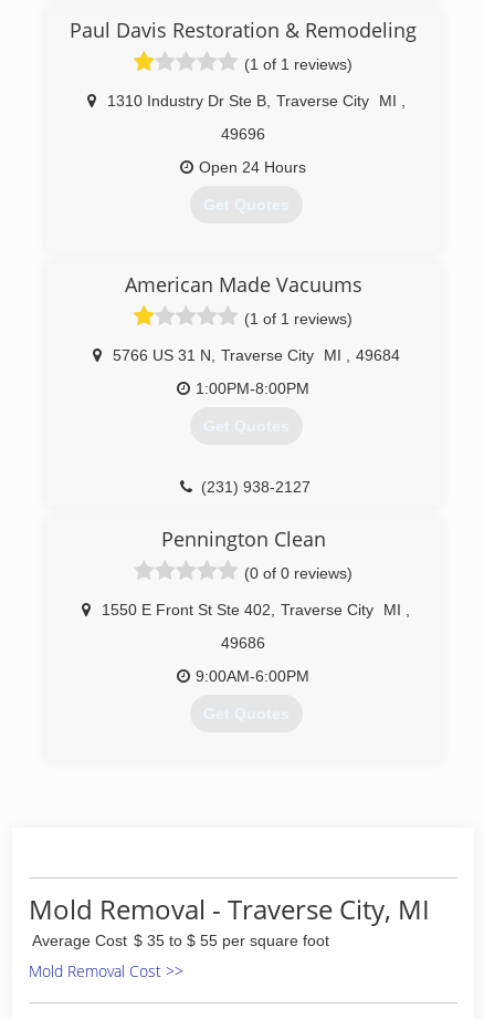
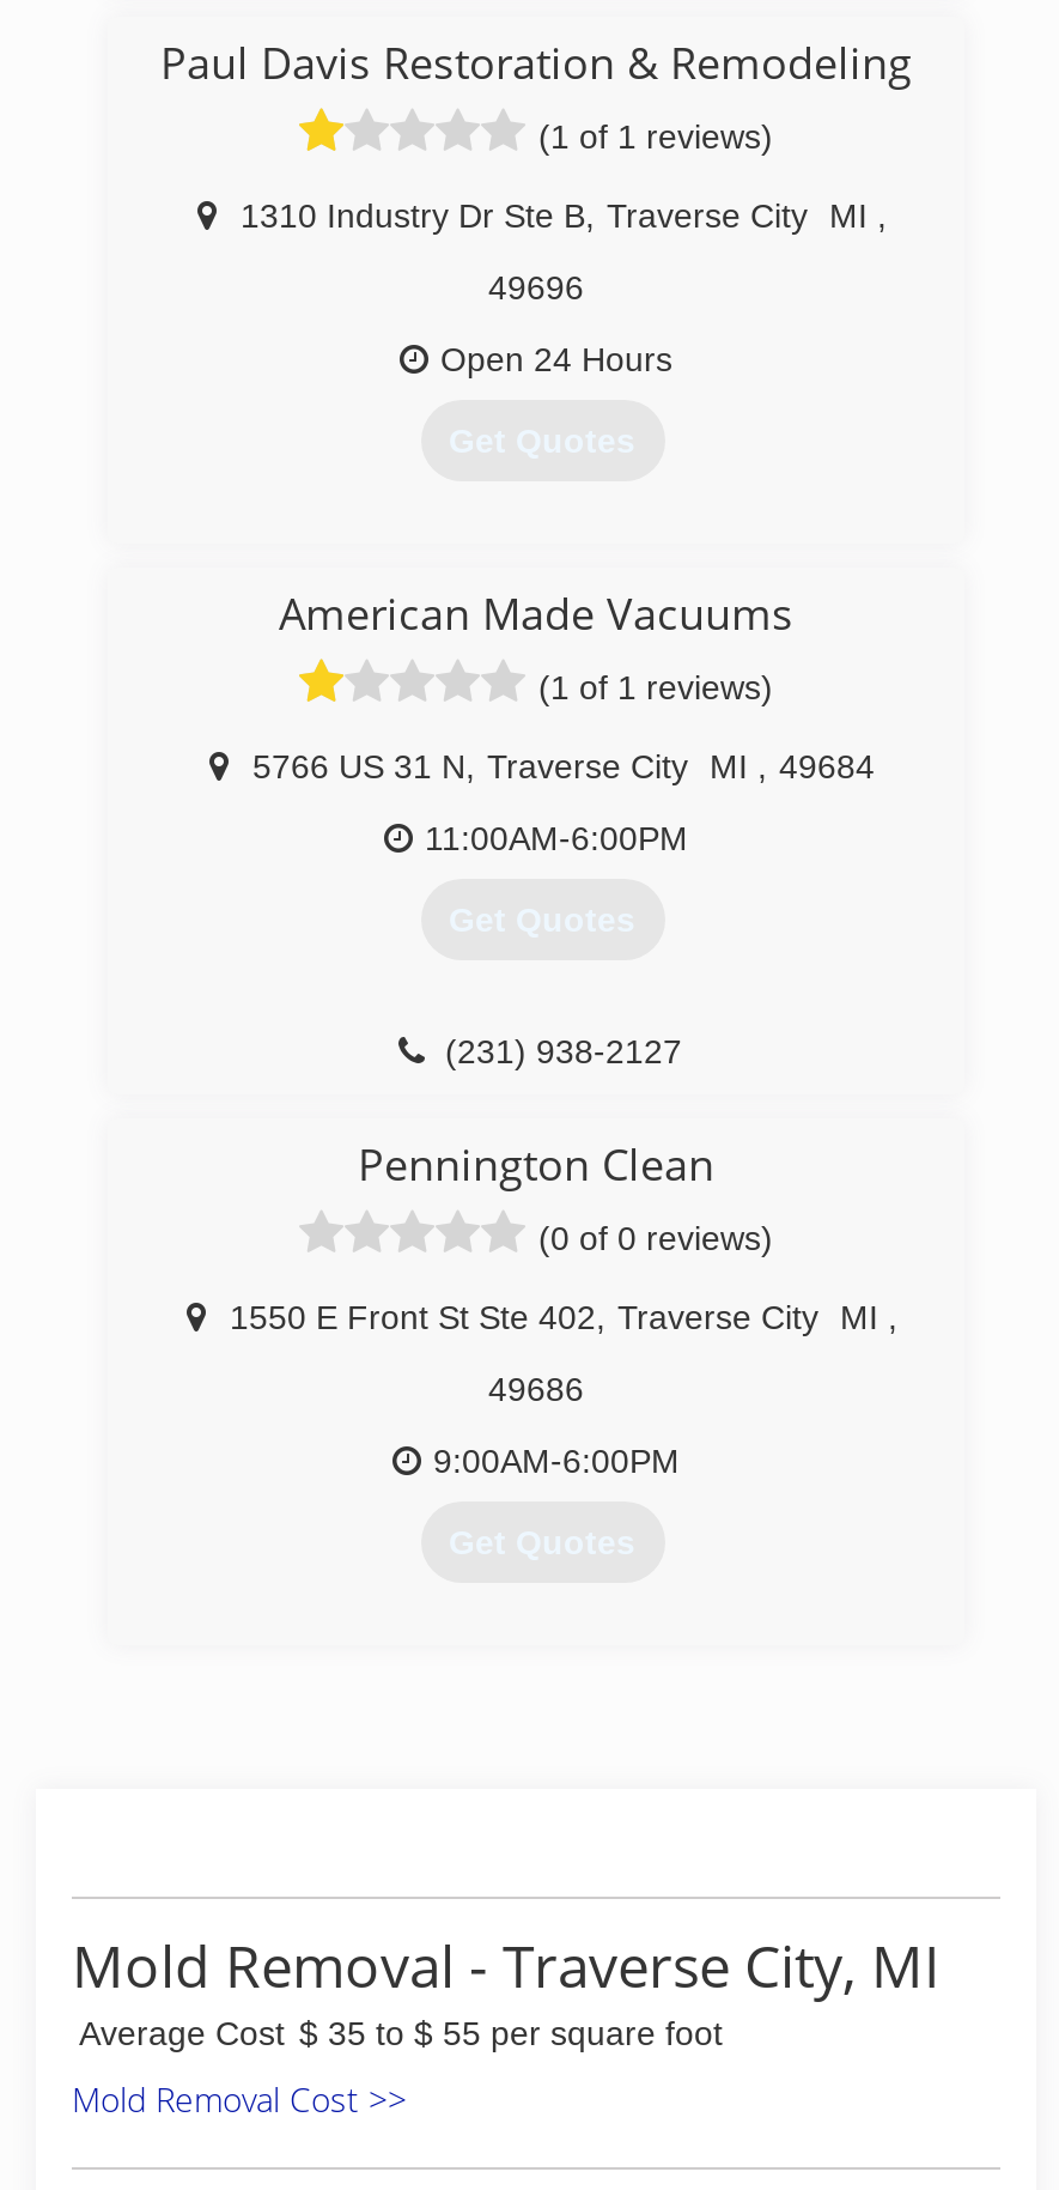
- 1:00PM-8:00PM
+ 11:00AM-6:00PM
